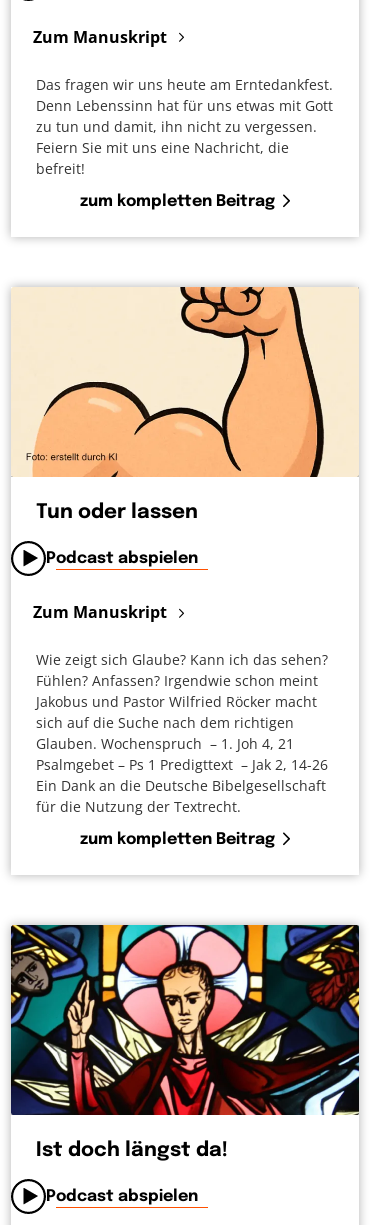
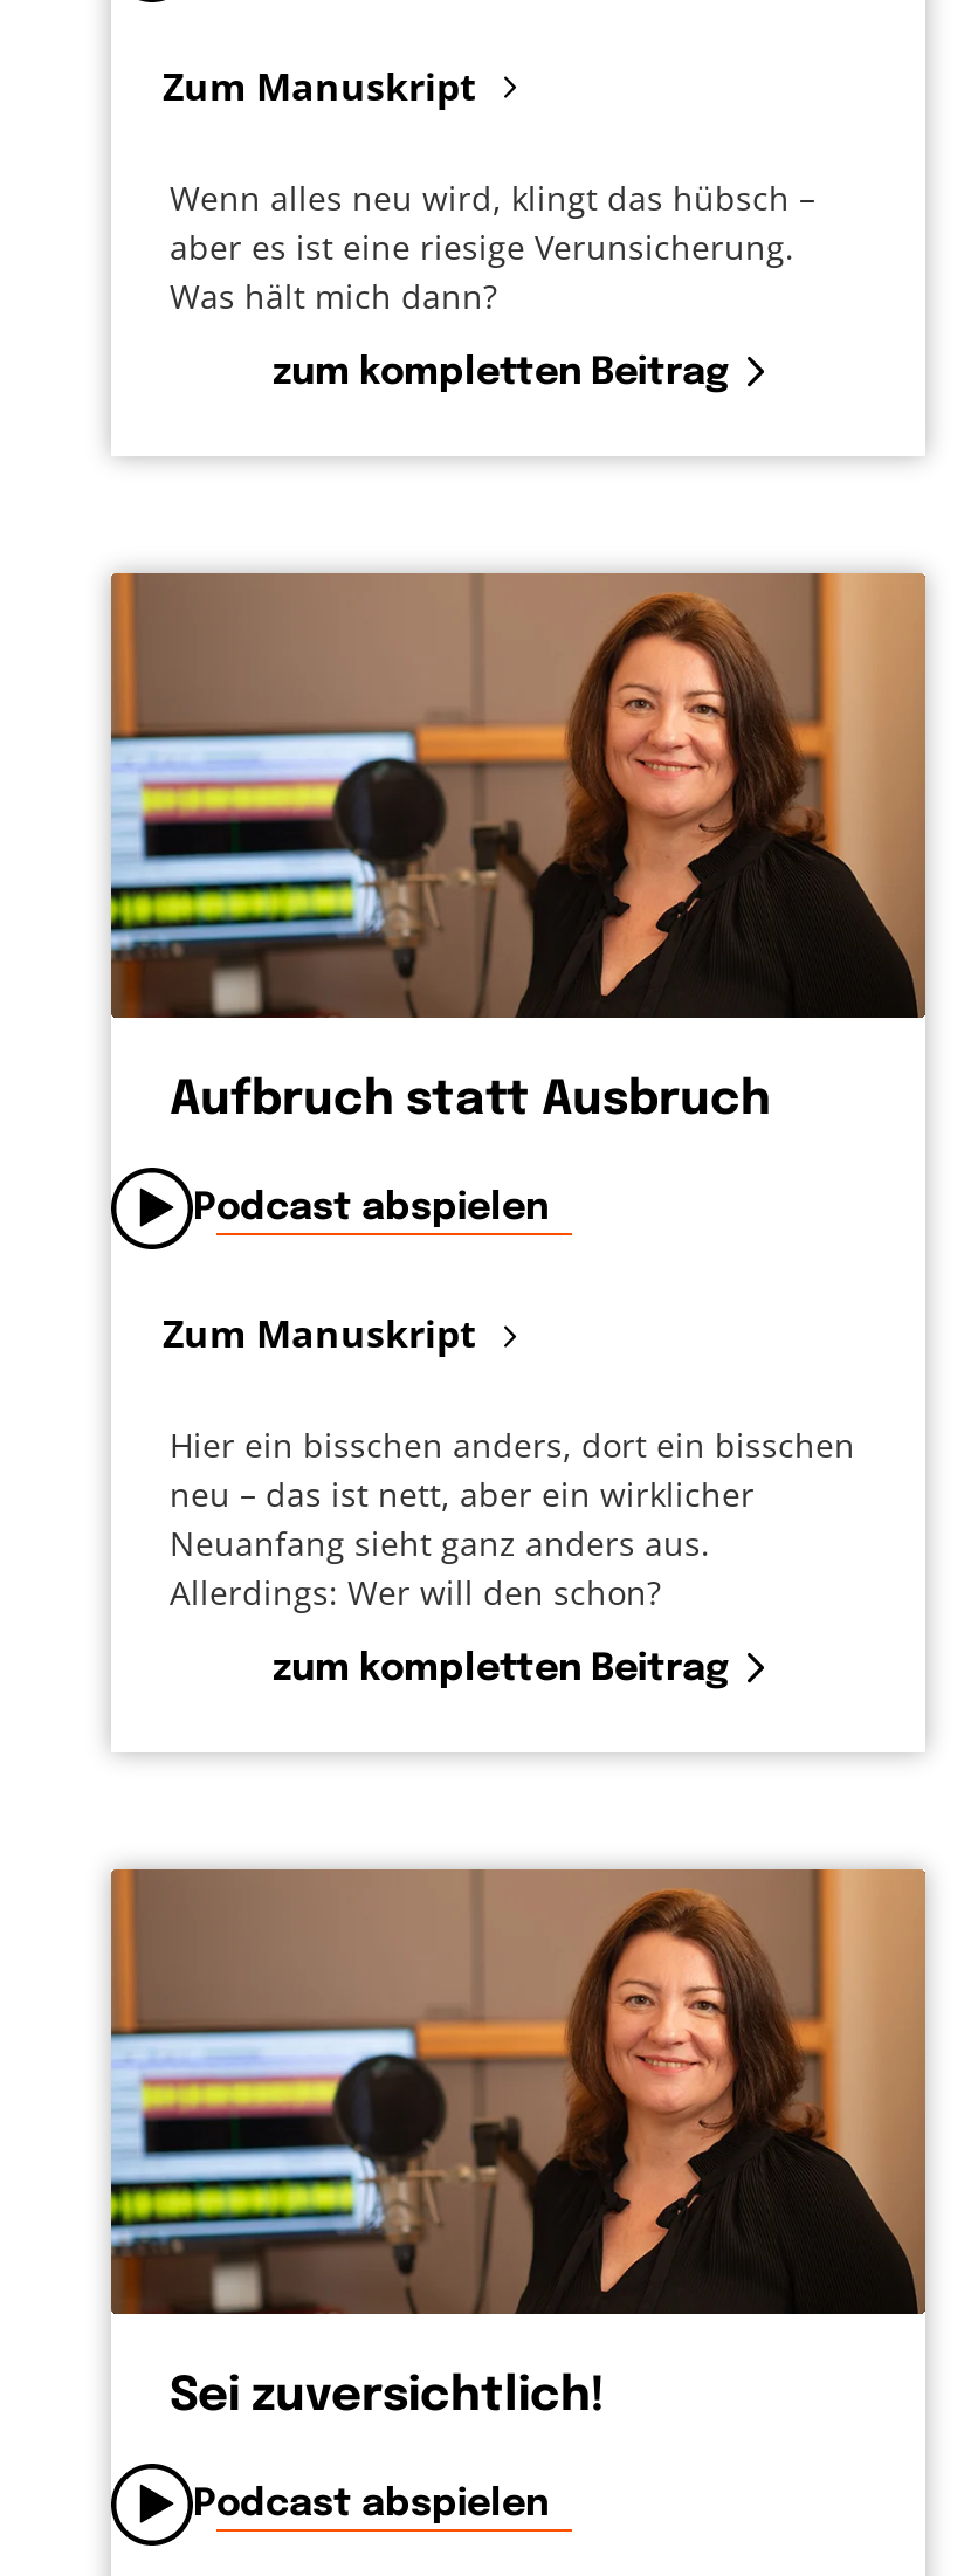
- Das fragen wir uns heute am Erntedankfest.
- Denn Lebenssinn hat für uns etwas mit Gott
- zu tun und damit, ihn nicht zu vergessen.
- Feiern Sie mit uns eine Nachricht, die
- befreit!
+ Wenn alles neu wird, klingt das hübsch –
+ aber es ist eine riesige Verunsicherung.
+ Was hält mich dann?

- [image]
- Tun oder lassen
+ [image]
+ Aufbruch statt Ausbruch

- Wie zeigt sich Glaube? Kann ich das sehen?
- Fühlen? Anfassen? Irgendwie schon meint
- Jakobus und Pastor Wilfried Röcker macht
- sich auf die Suche nach dem richtigen
- Glauben. Wochenspruch – 1. Joh 4, 21
- Psalmgebet – Ps 1 Predigttext – Jak 2, 14-26
- Ein Dank an die Deutsche Bibelgesellschaft
- für die Nutzung der Textrecht.
+ Hier ein bisschen anders, dort ein bisschen
+ neu – das ist nett, aber ein wirklicher
+ Neuanfang sieht ganz anders aus.
+ Allerdings: Wer will den schon?

- [image]
- Ist doch längst da!
+ [image]
+ Sei zuversichtlich!
